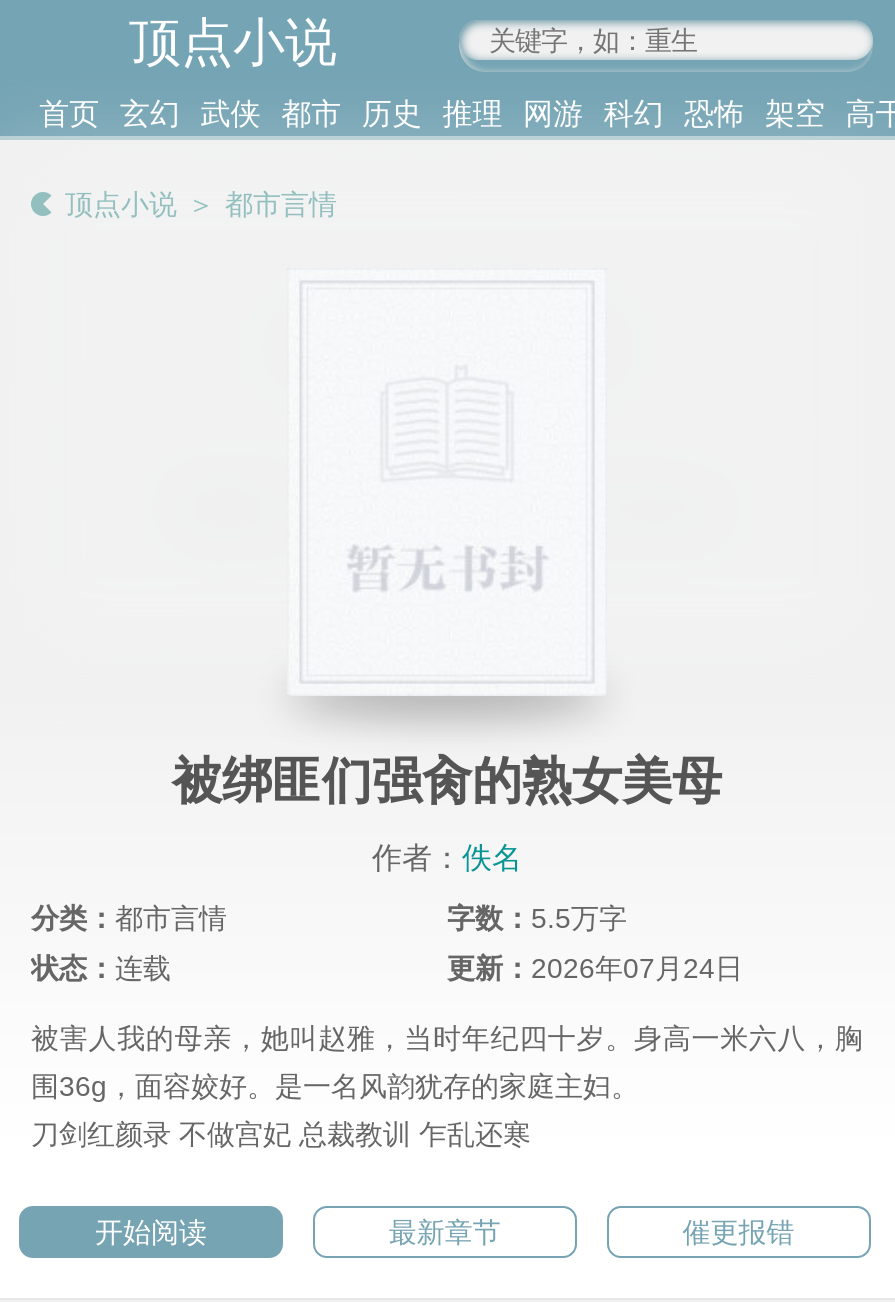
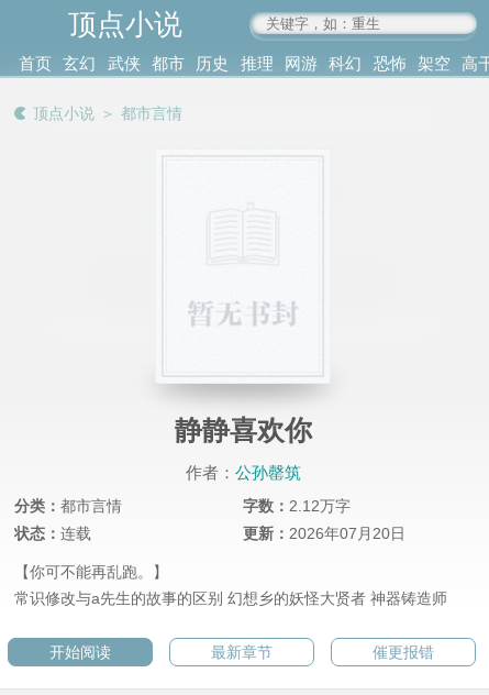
- 被绑匪们强肏的熟女美母
+ 静静喜欢你

- 作者：佚名
+ 作者：公孙罄筑

- 字数：5.5万字
+ 字数：2.12万字

- 更新：2026年07月24日
- 被害人我的母亲，她叫赵雅，当时年纪四十岁。身高一米六八，胸
- 围36g，面容姣好。是一名风韵犹存的家庭主妇。
- 刀剑红颜录 不做宫妃 总裁教训 乍乱还寒
+ 更新：2026年07月20日
+ 【你可不能再乱跑。】
+ 常识修改与a先生的故事的区别 幻想乡的妖怪大贤者 神器铸造师
